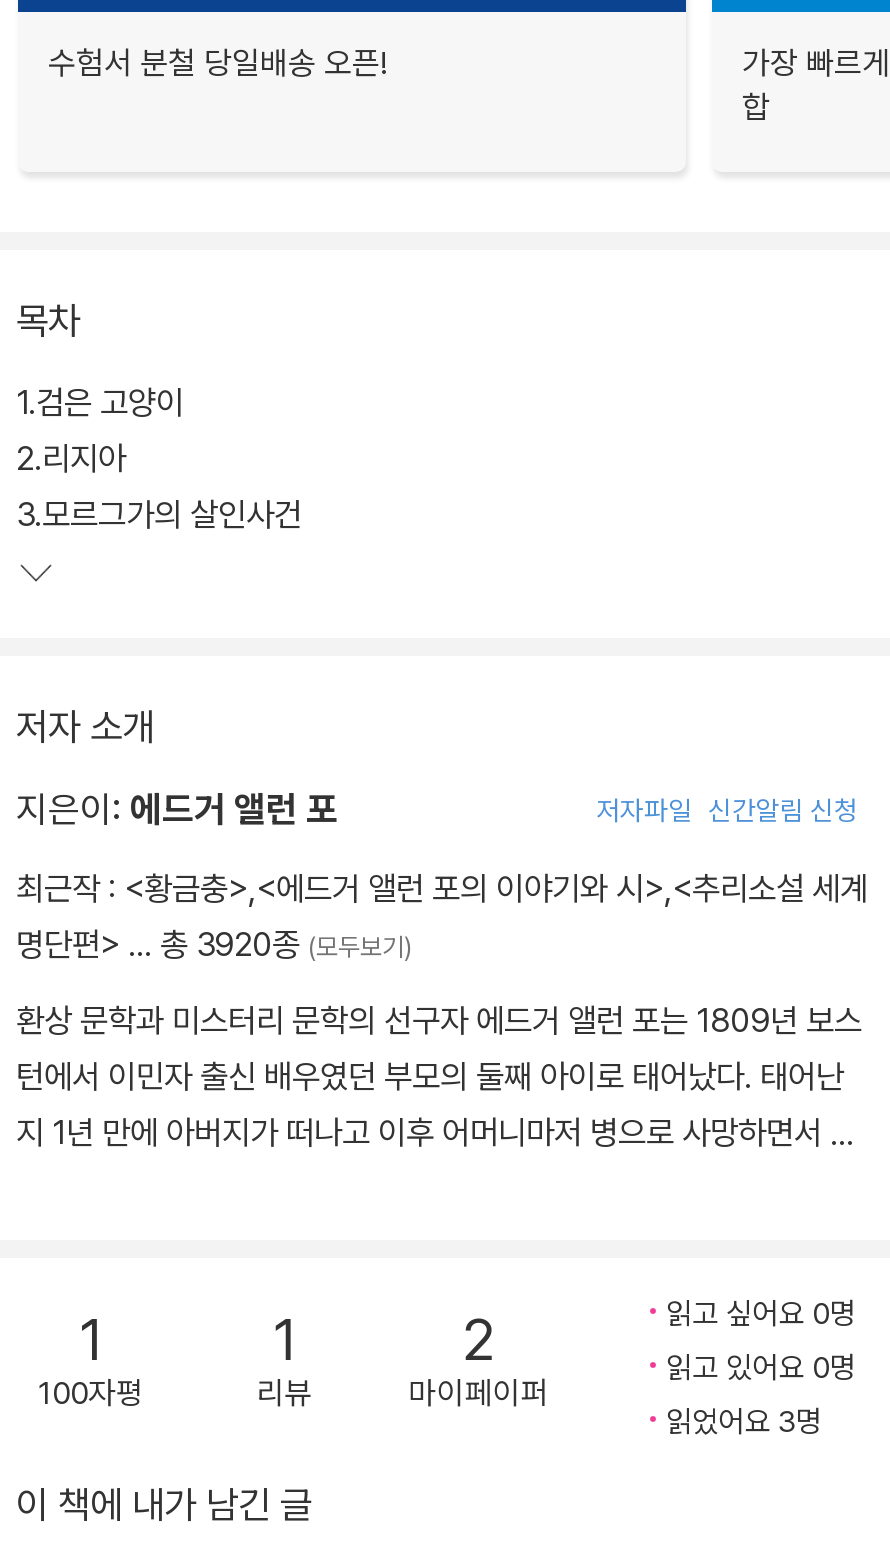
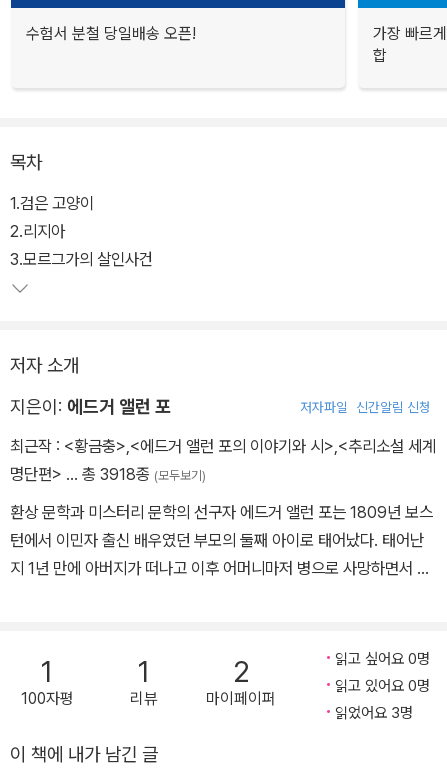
- 명단편> … 총 3920종 (모두보기)
+ 명단편> … 총 3918종 (모두보기)
